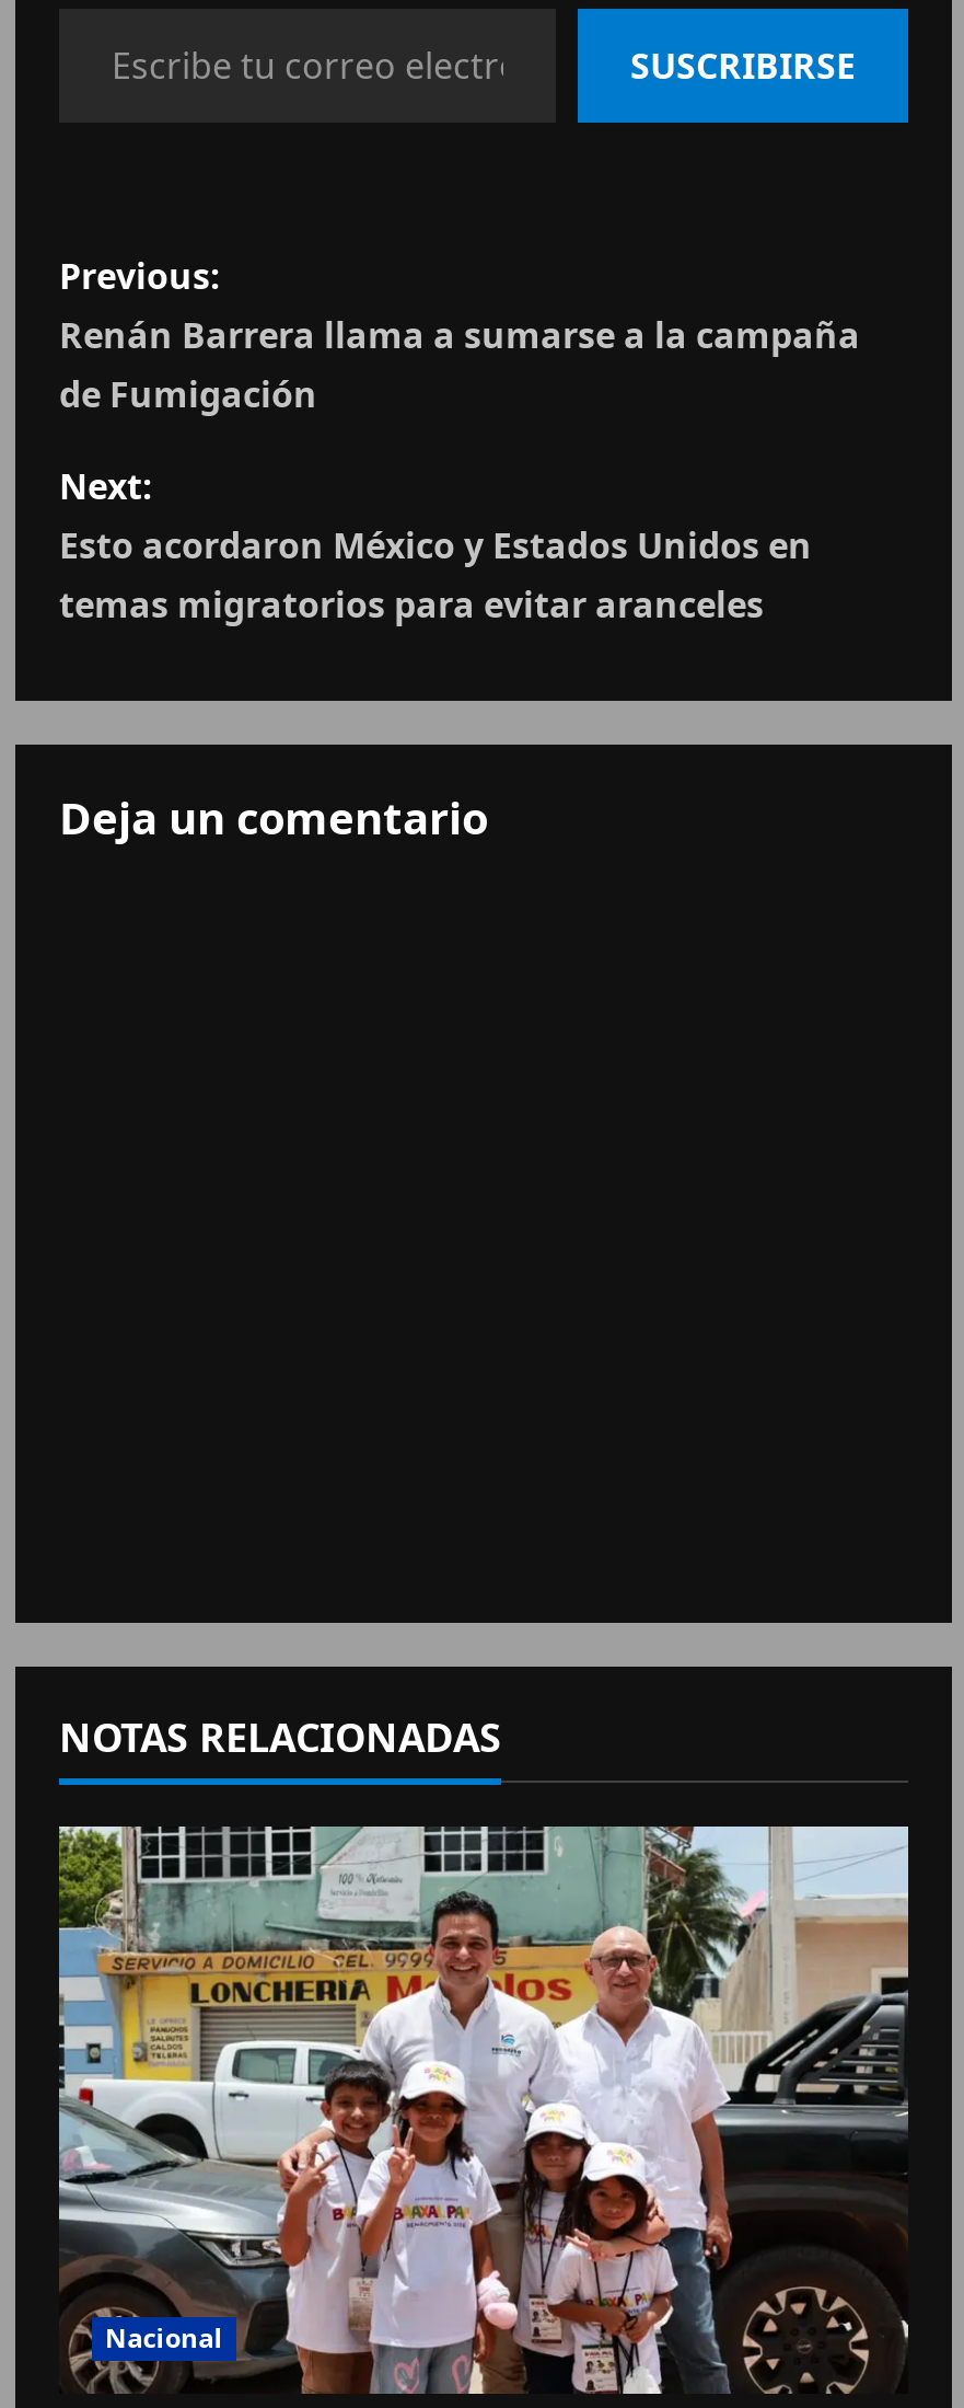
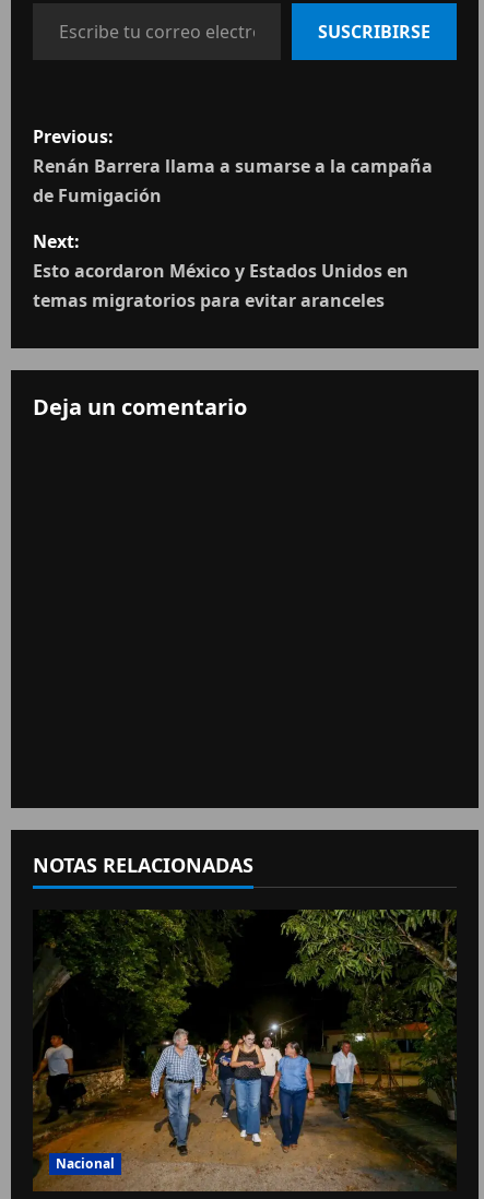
- [image]
+ [image]
